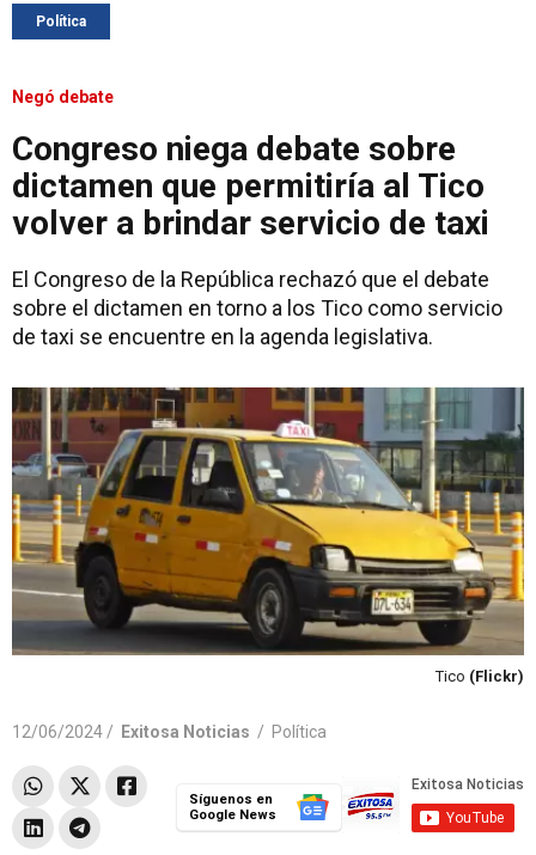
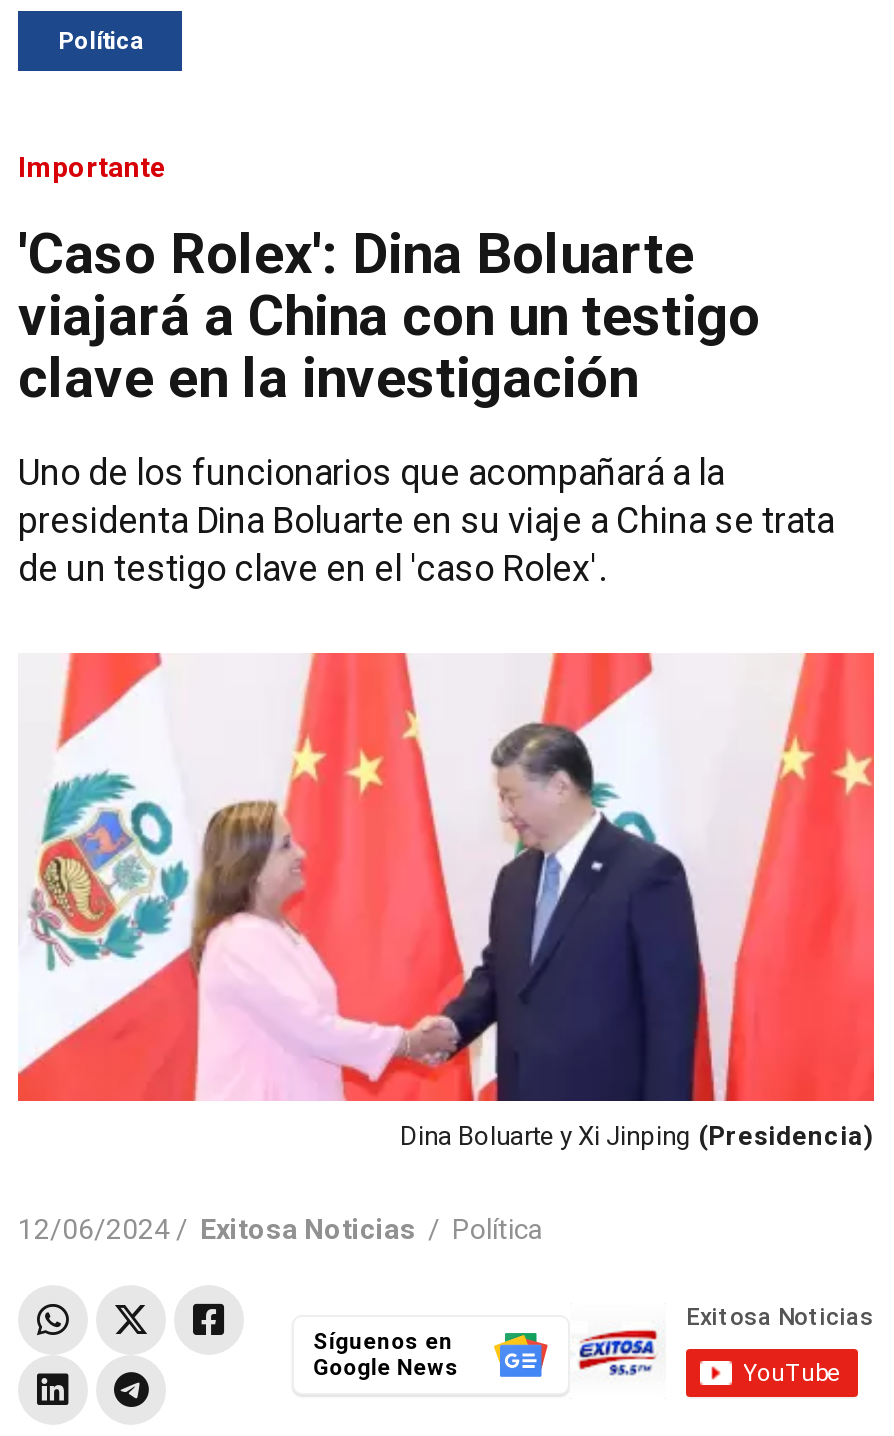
- Negó debate
+ Importante

- Congreso niega debate sobre
- dictamen que permitiría al Tico
- volver a brindar servicio de taxi
+ 'Caso Rolex': Dina Boluarte
+ viajará a China con un testigo
+ clave en la investigación

- El Congreso de la República rechazó que el debate
- sobre el dictamen en torno a los Tico como servicio
- de taxi se encuentre en la agenda legislativa.
+ Uno de los funcionarios que acompañará a la
+ presidenta Dina Boluarte en su viaje a China se trata
+ de un testigo clave en el 'caso Rolex'.

- [image]
- Tico (Flickr)
+ [image]
+ Dina Boluarte y Xi Jinping (Presidencia)
